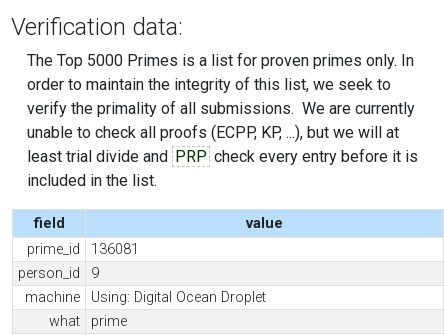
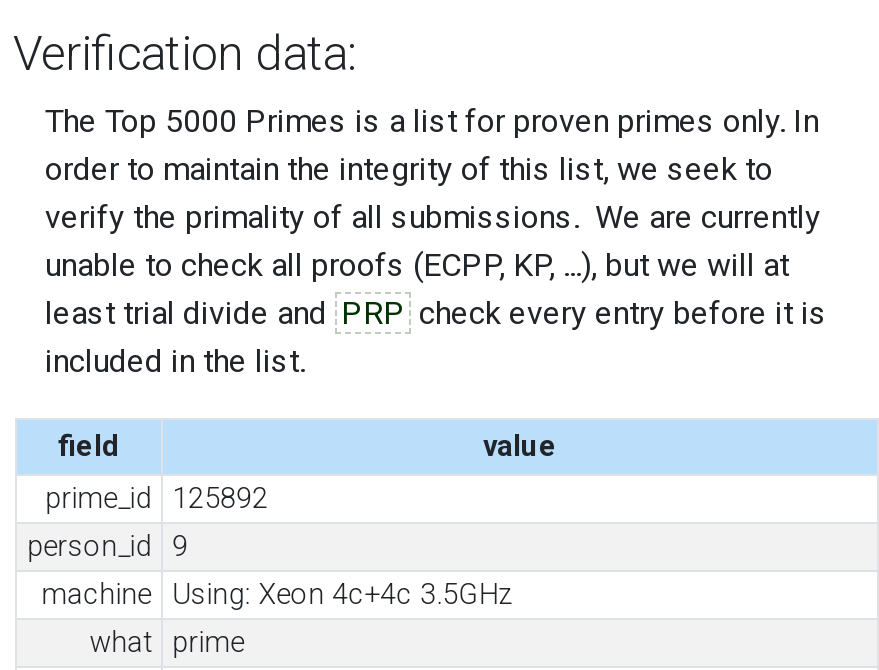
- prime_id 136081
+ prime_id 125892

- Using: Digital Ocean Droplet
+ Using: Xeon 4c+4c 3.5GHz
